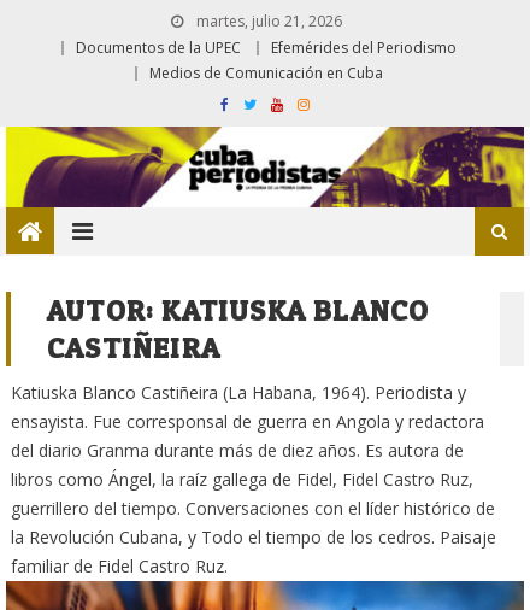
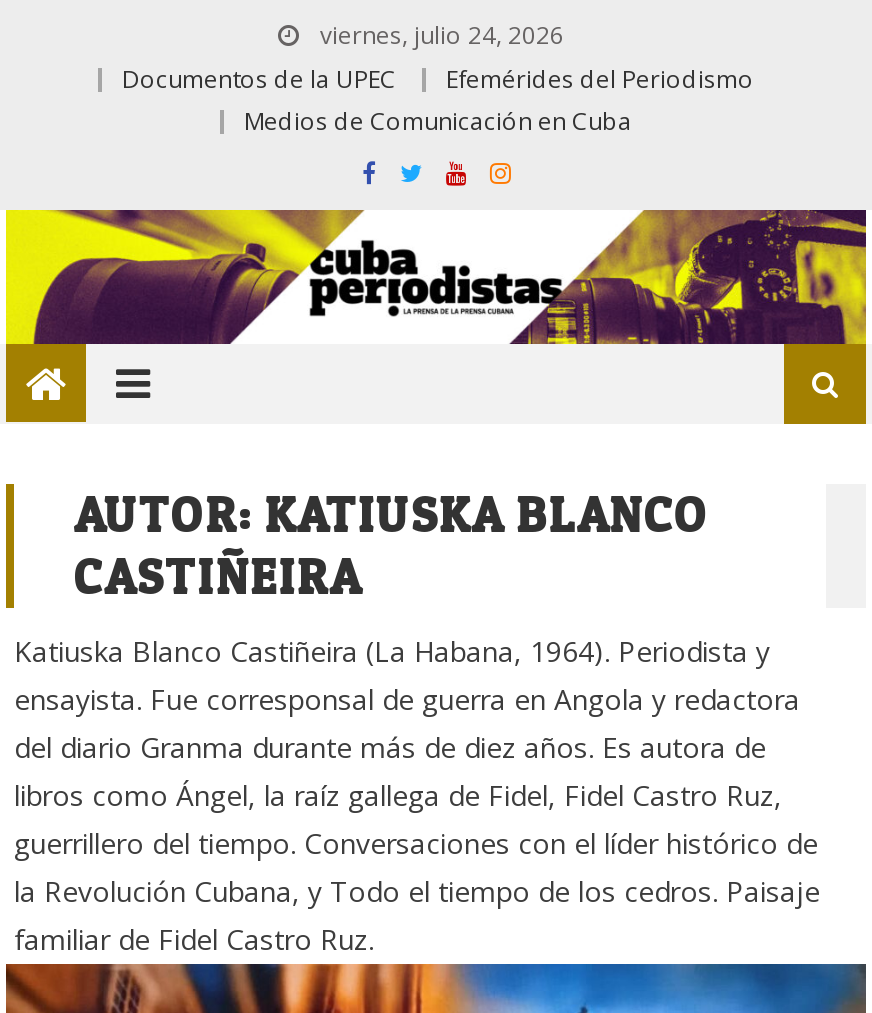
- martes, julio 21, 2026
+ viernes, julio 24, 2026
